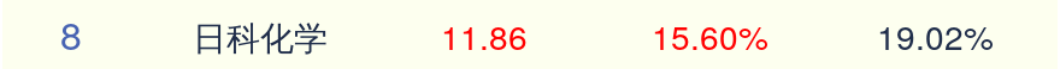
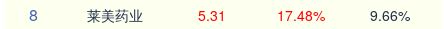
- 日科化学
- 11.86
- 15.60%
- 19.02%
+ 莱美药业
+ 5.31
+ 17.48%
+ 9.66%
